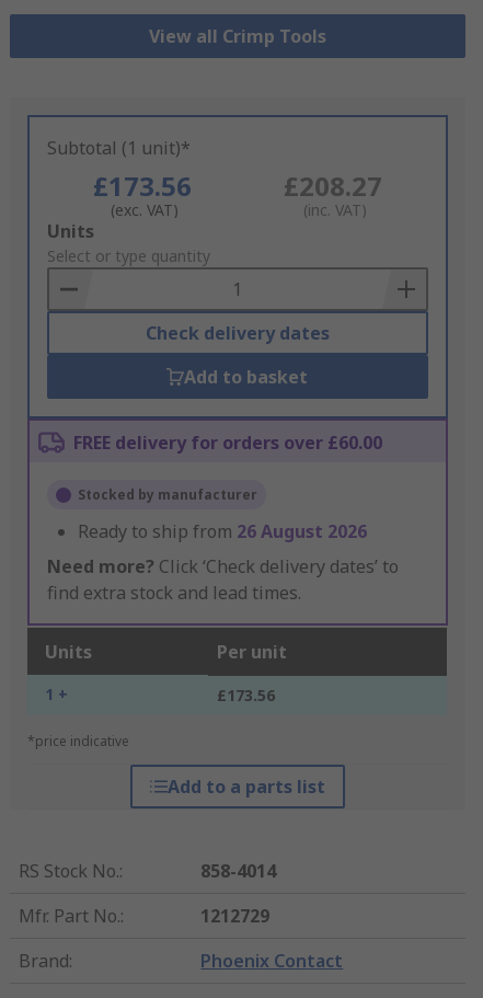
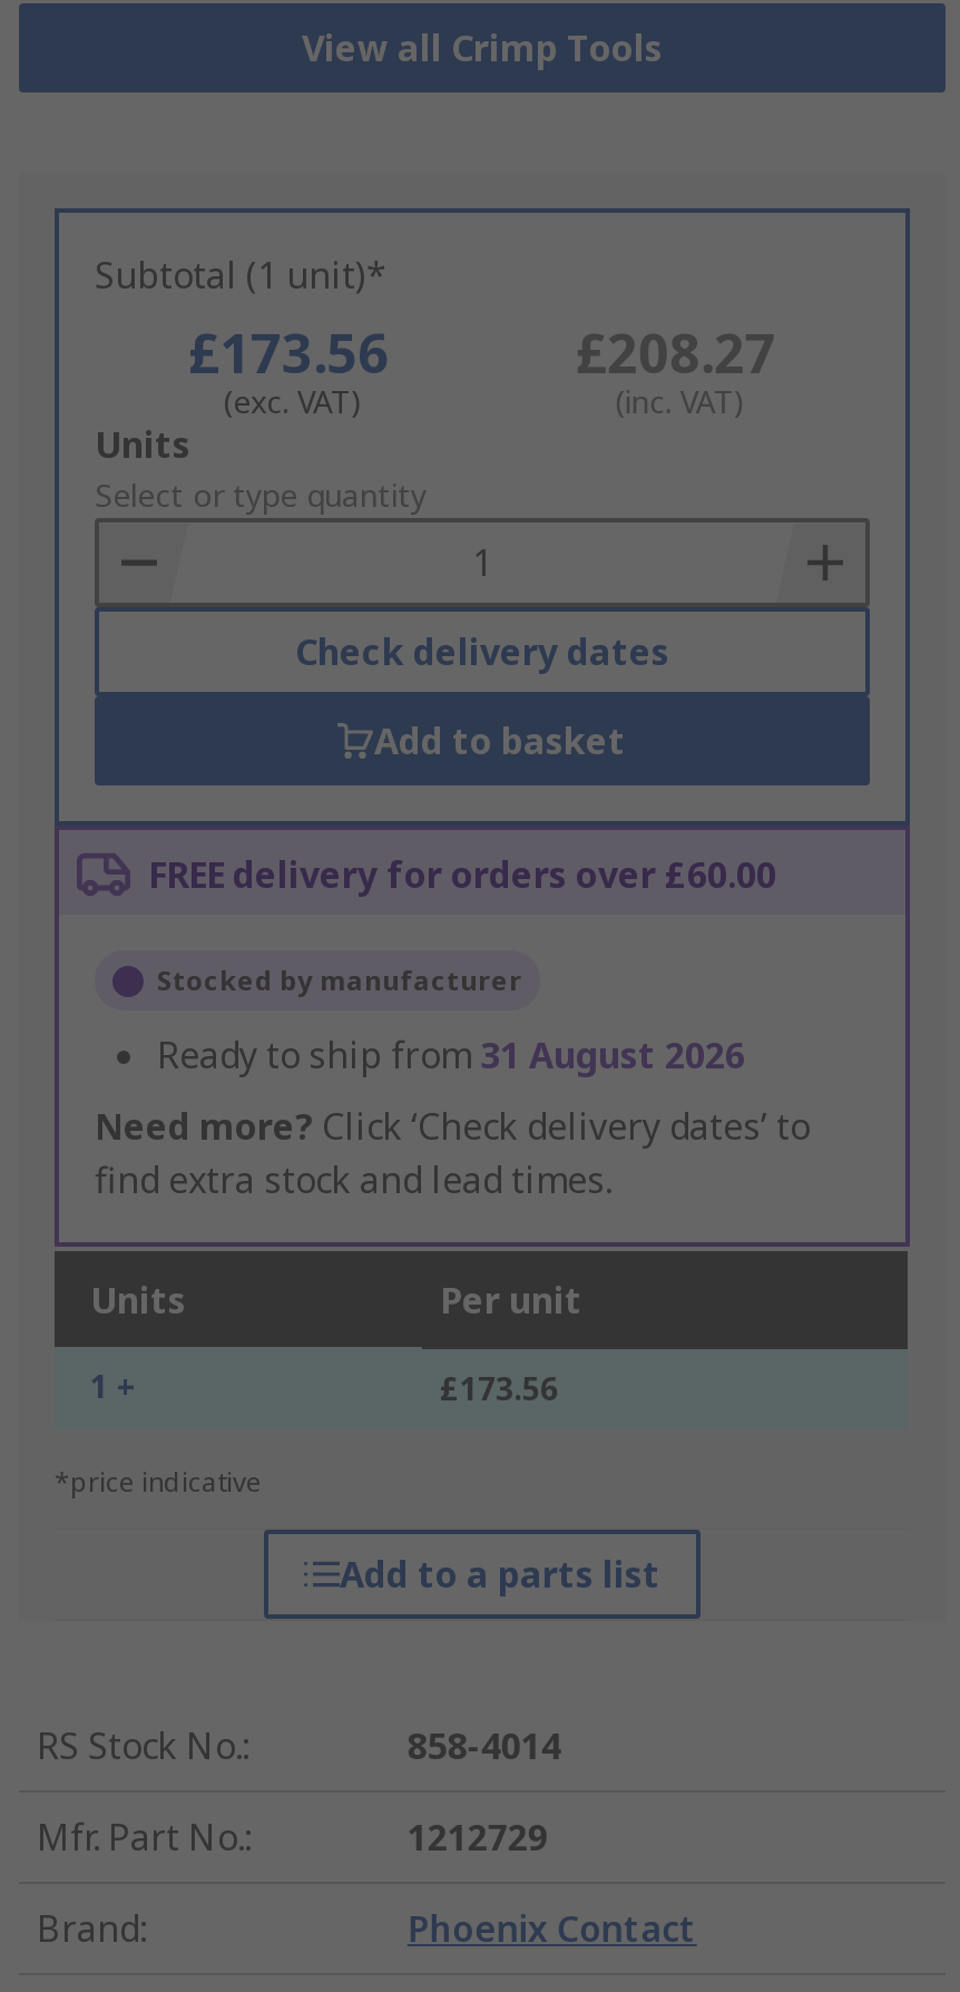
- Ready to ship from 26 August 2026
+ Ready to ship from 31 August 2026
